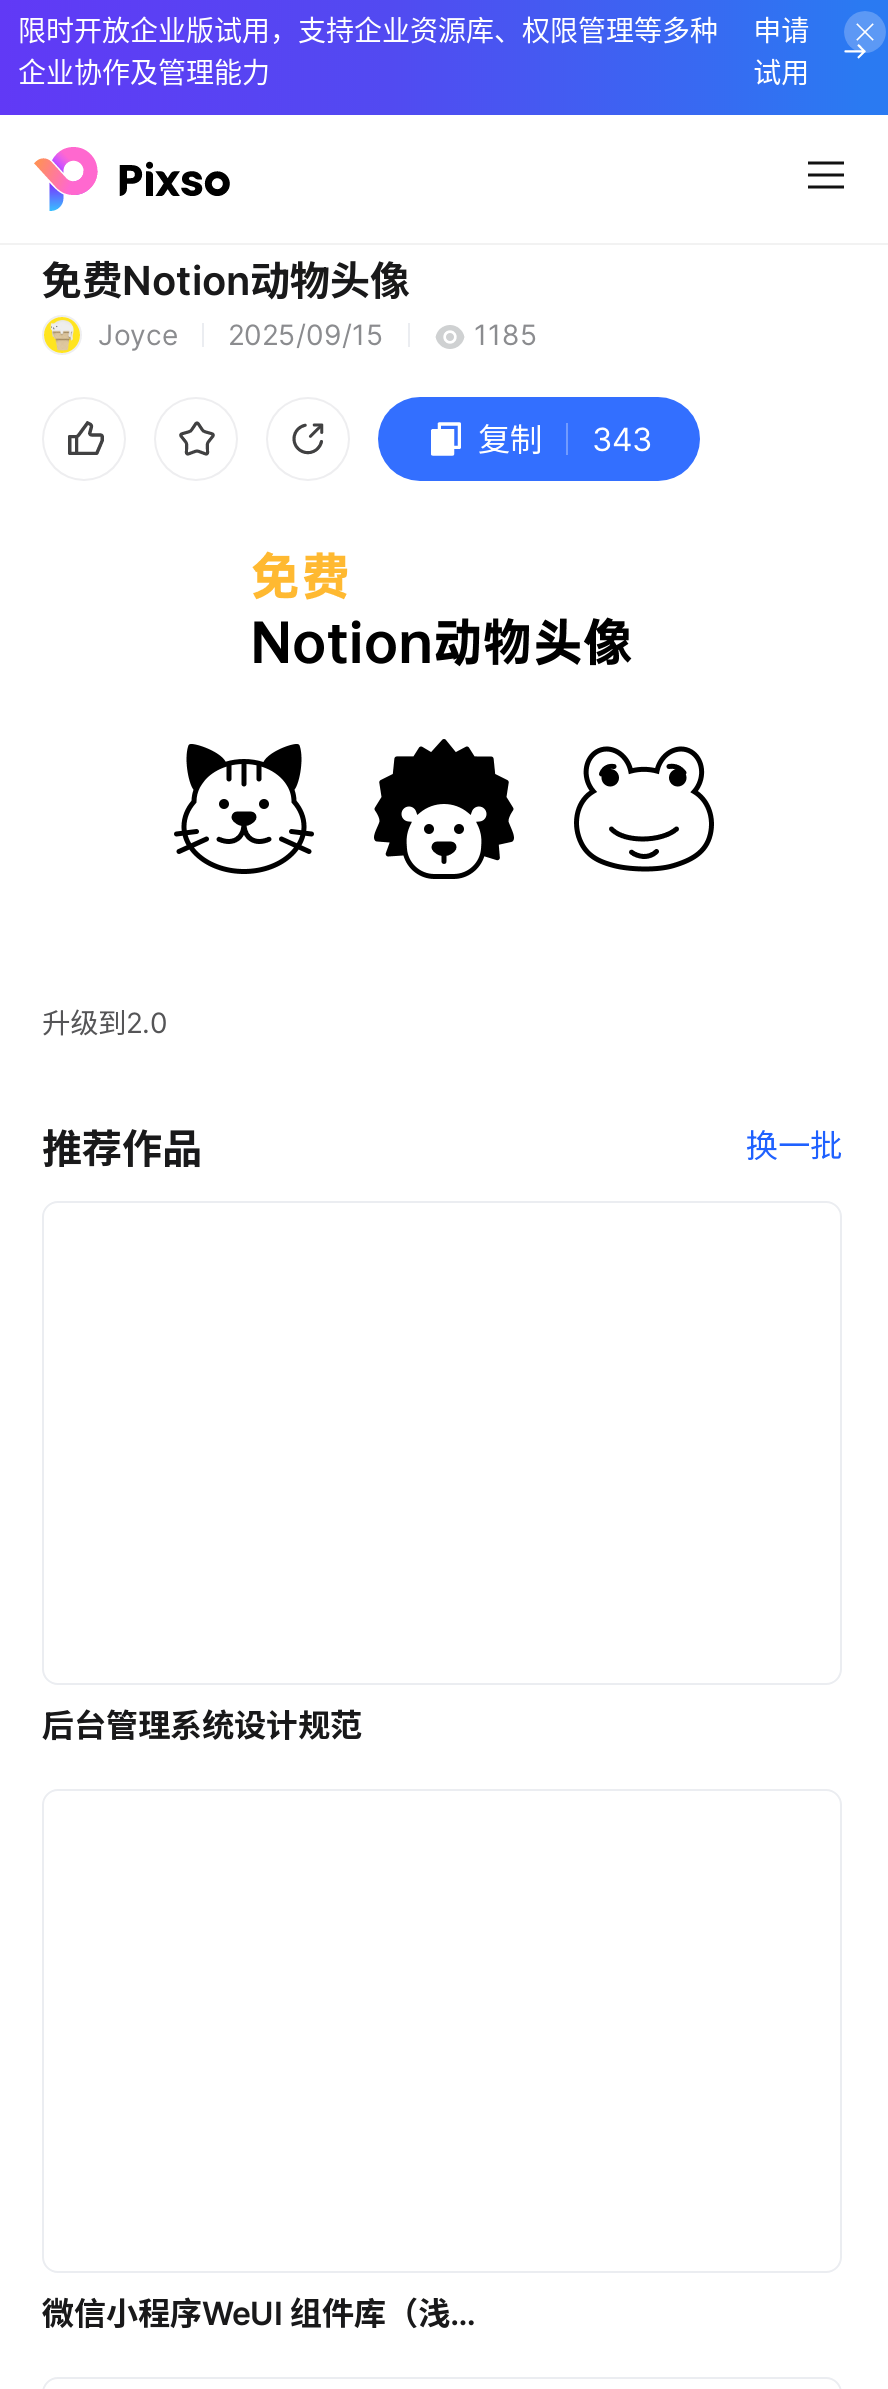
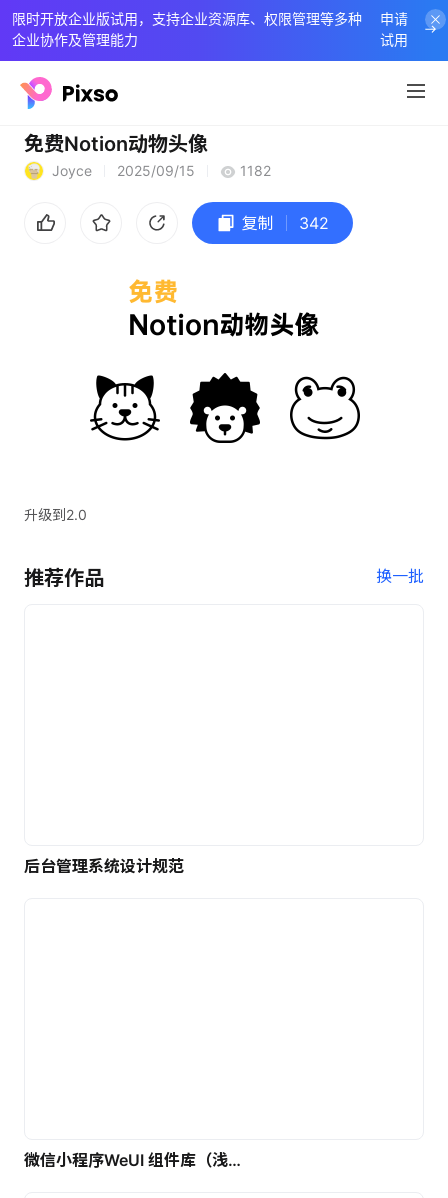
- 1185
+ 1182

- 复制 343
+ 复制 342
